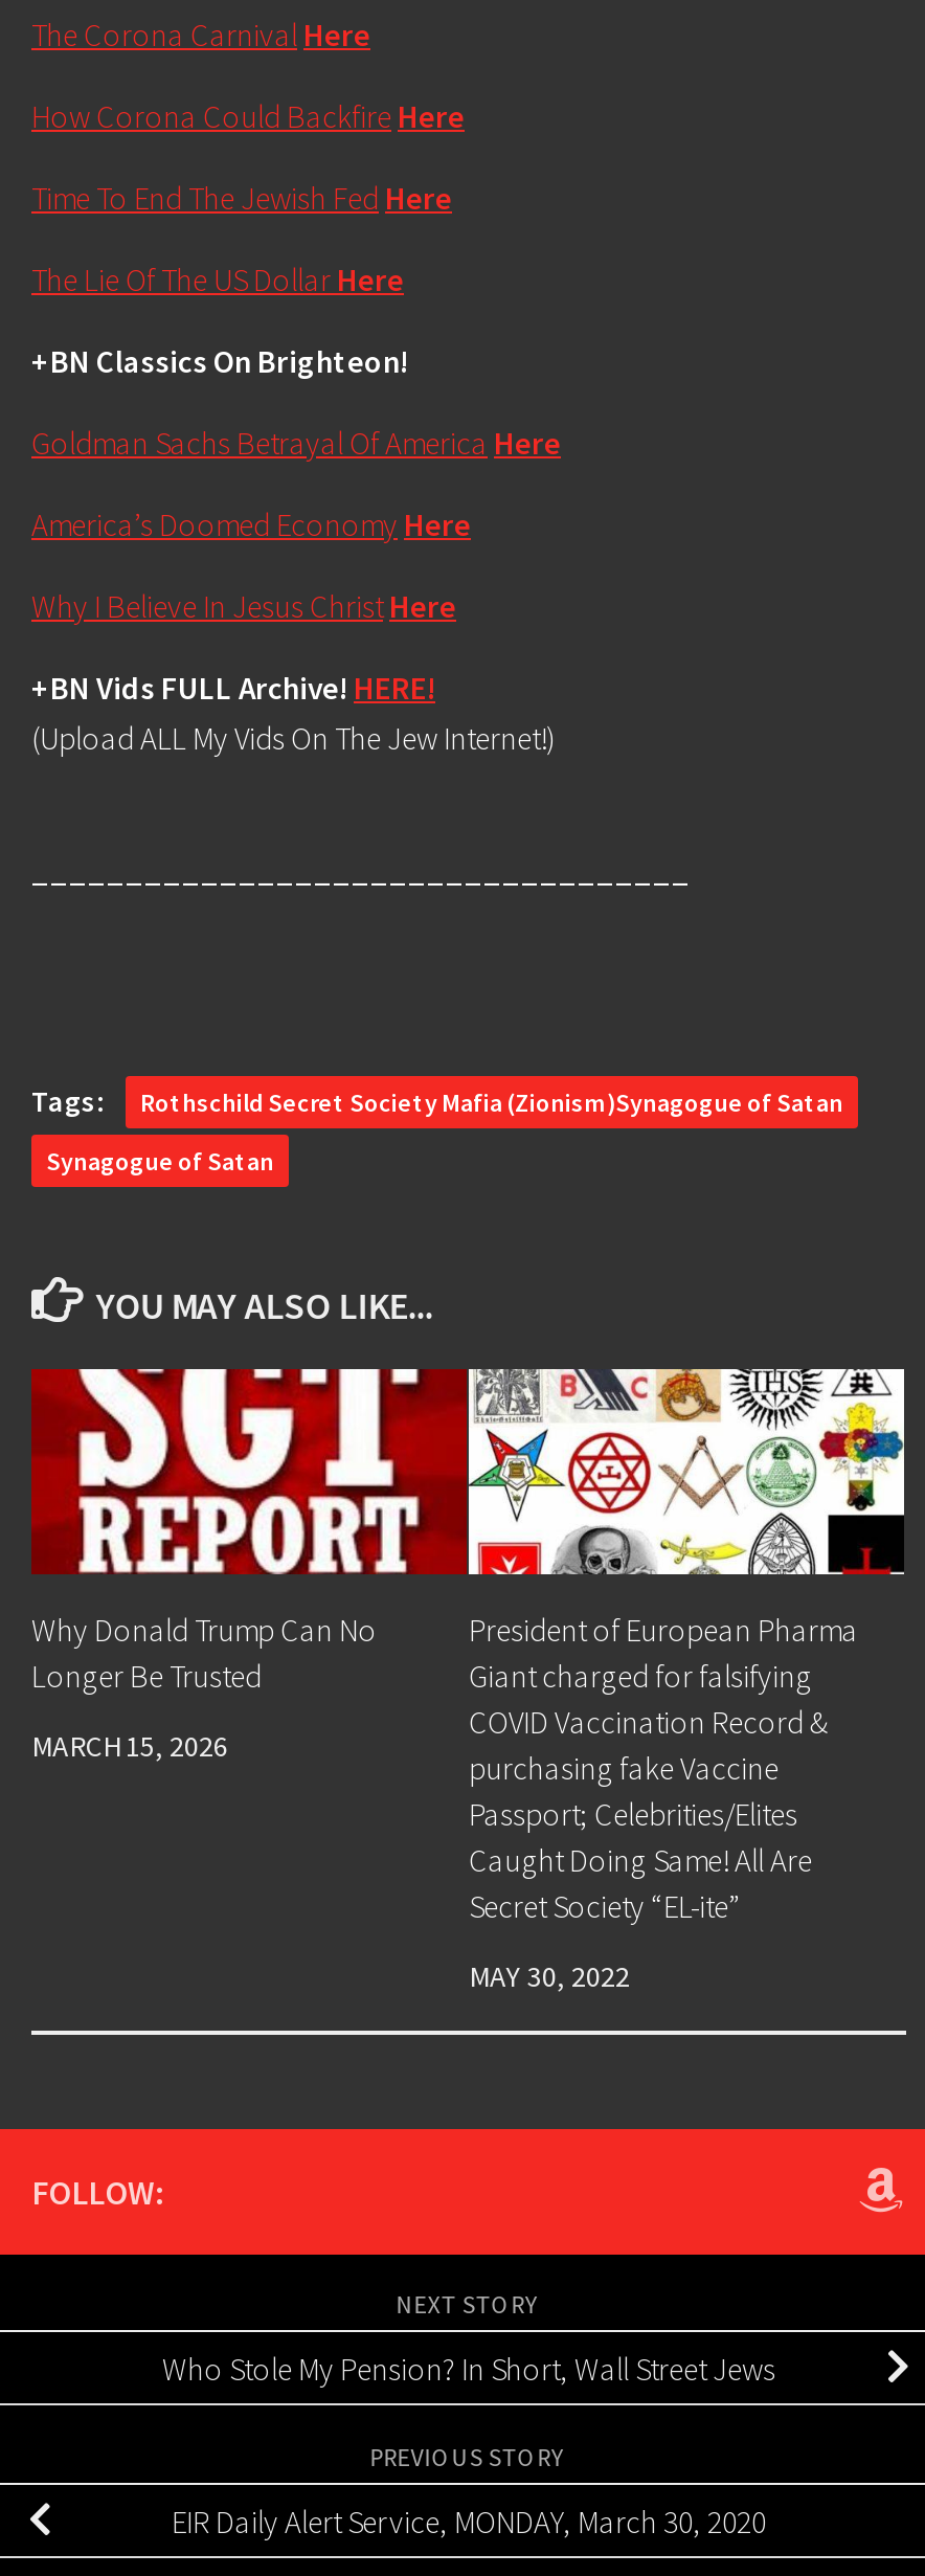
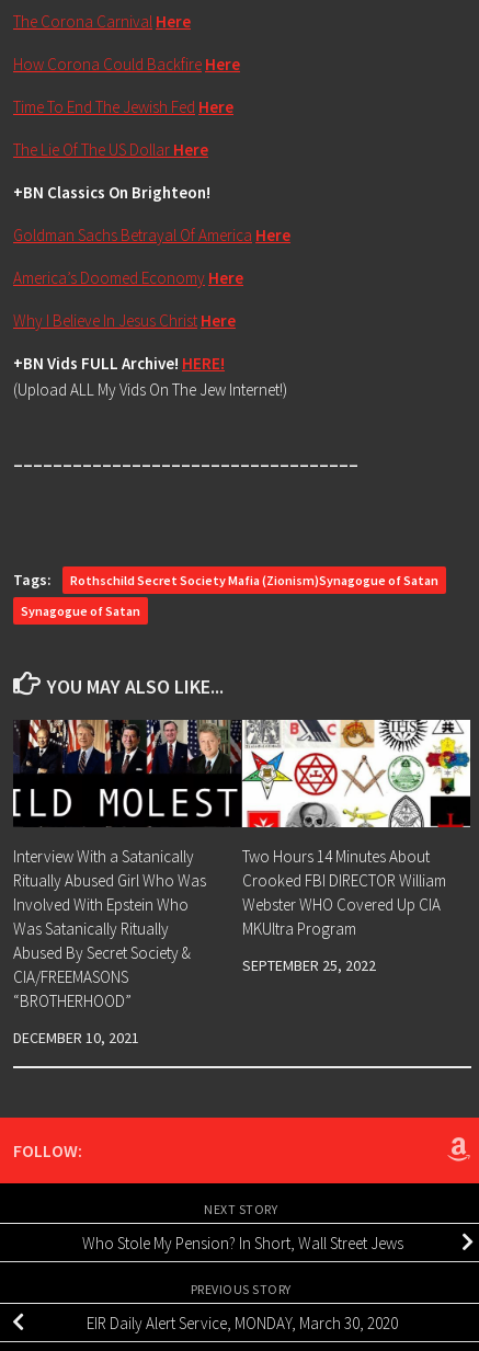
- [image]
- Why Donald Trump Can No
- Longer Be Trusted
+ [image]
+ Interview With a Satanically
+ Ritually Abused Girl Who Was
+ Involved With Epstein Who
+ Was Satanically Ritually
+ Abused By Secret Society &
+ CIA/FREEMASONS
+ “BROTHERHOOD”

- President of European Pharma
- Giant charged for falsifying
- COVID Vaccination Record &
- purchasing fake Vaccine
- Passport; Celebrities/Elites
- Caught Doing Same! All Are
- Secret Society “EL-ite”
+ Two Hours 14 Minutes About
+ Crooked FBI DIRECTOR William
+ Webster WHO Covered Up CIA
+ MKUltra Program

- MARCH 15, 2026
+ DECEMBER 10, 2021

- MAY 30, 2022
+ SEPTEMBER 25, 2022
